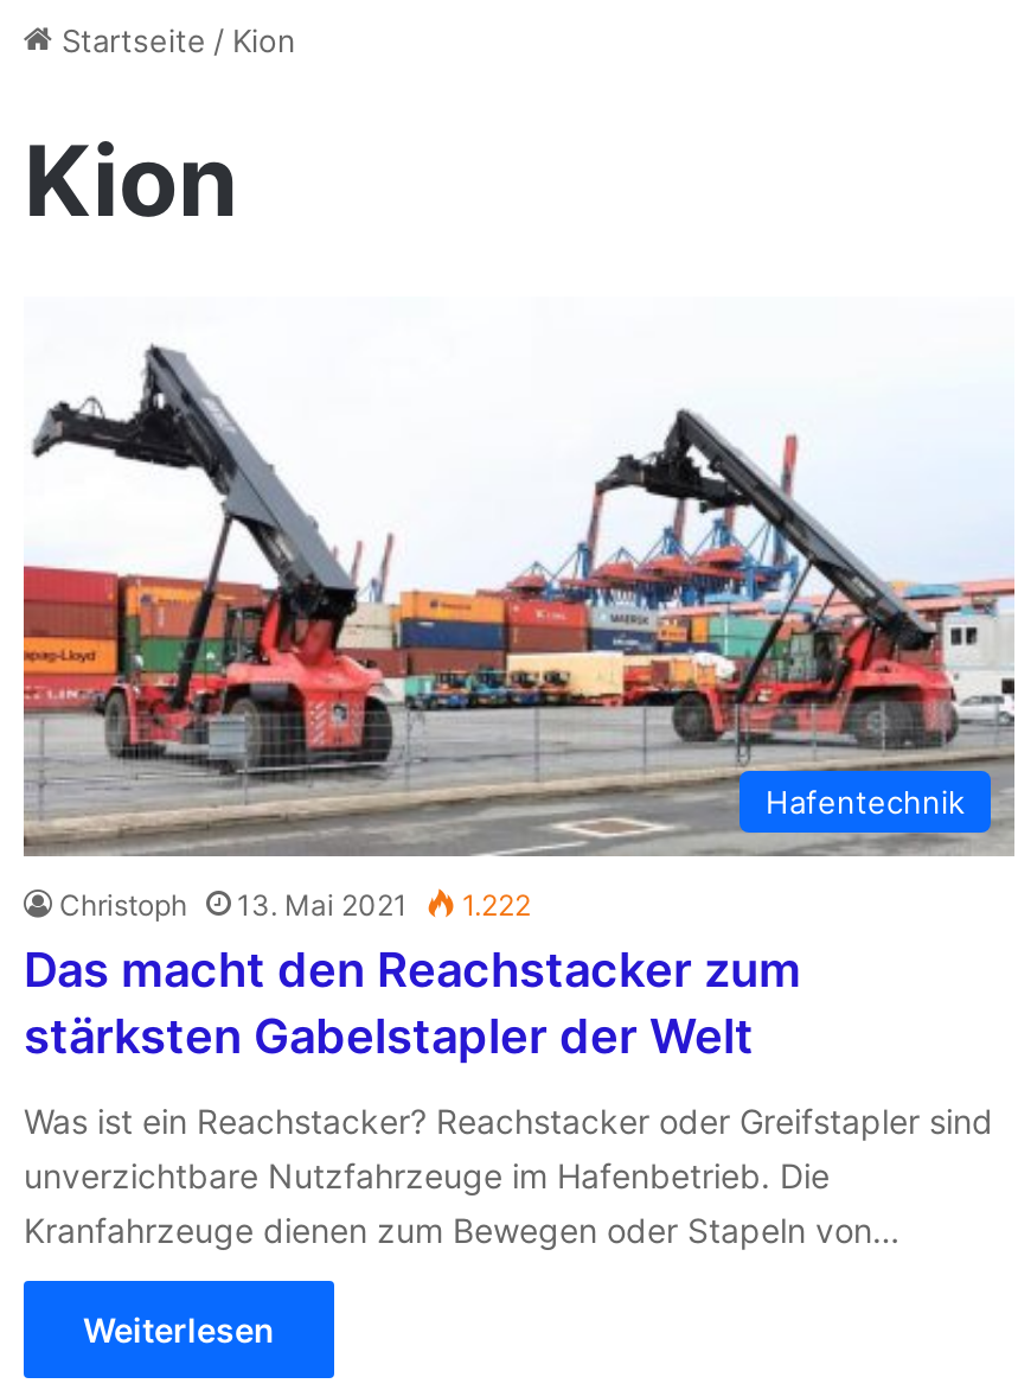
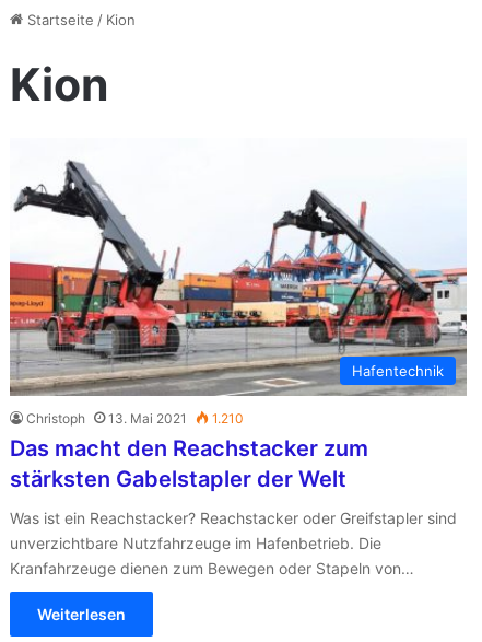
- Christoph 13. Mai 2021 1.222
+ Christoph 13. Mai 2021 1.210
